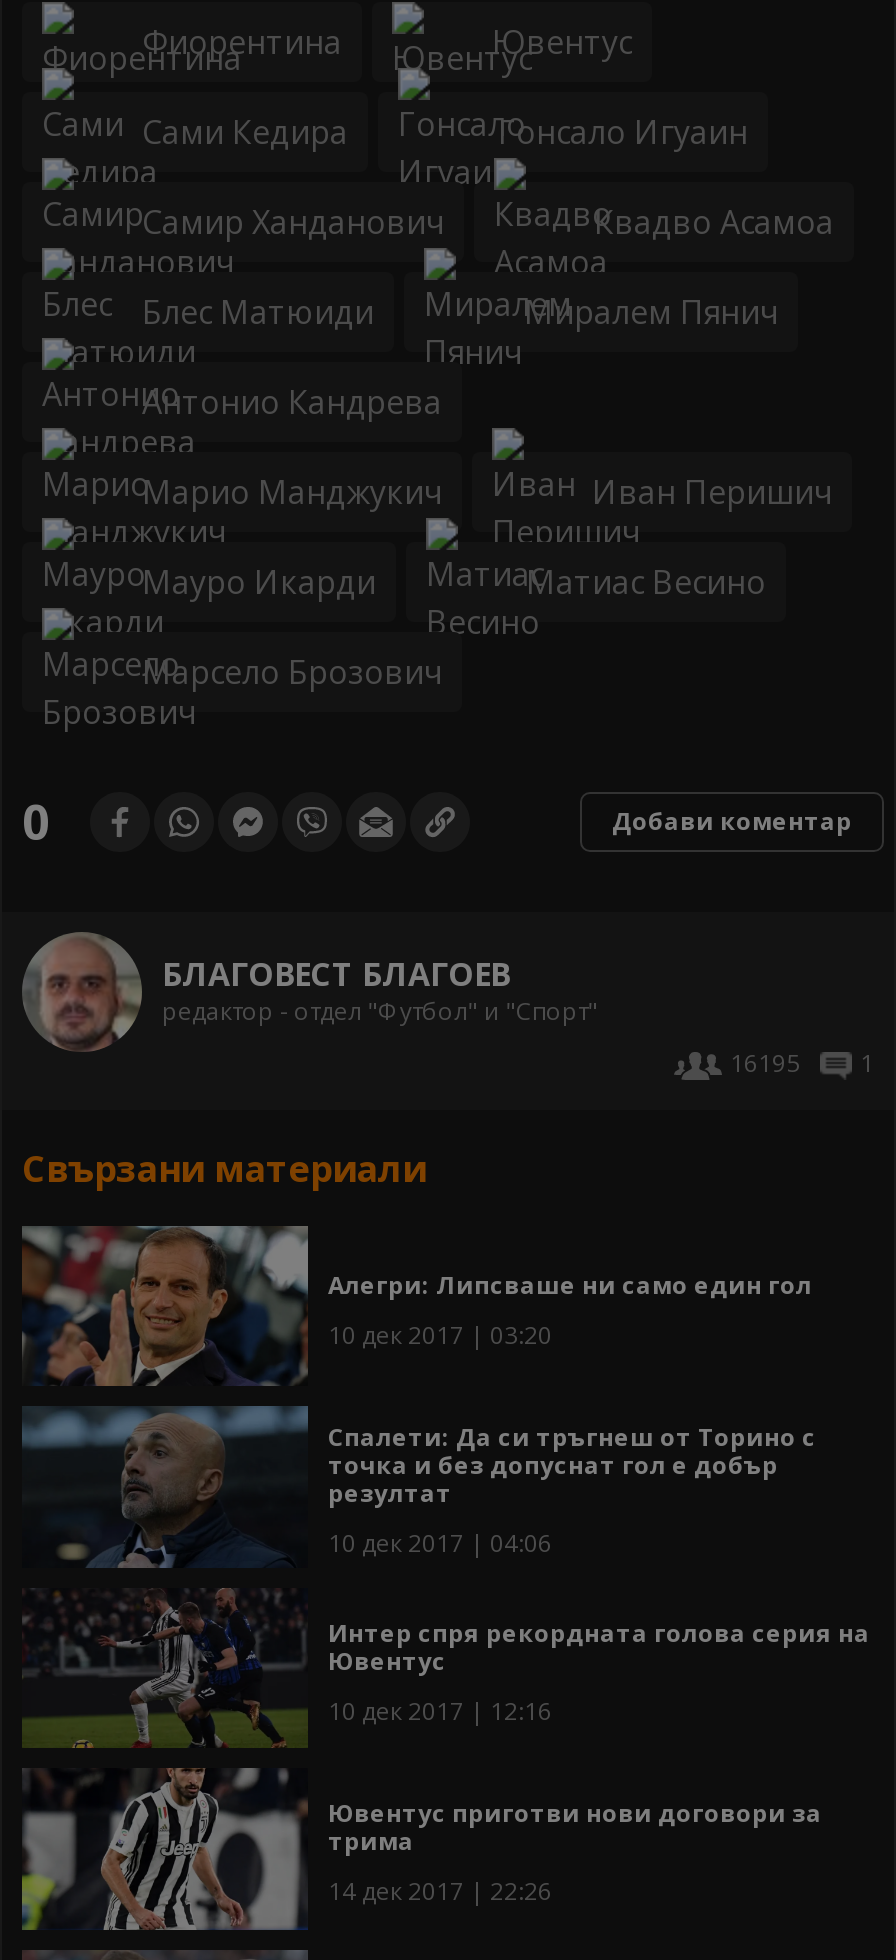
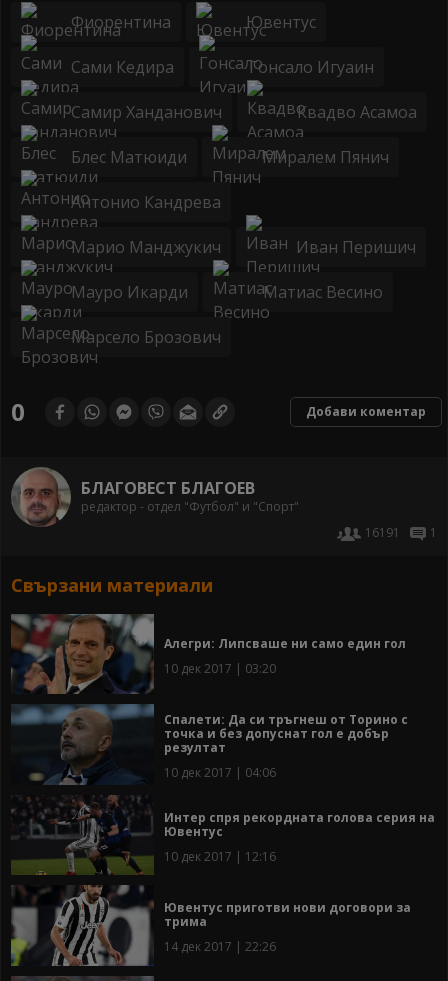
- 16195 1
+ 16191 1
